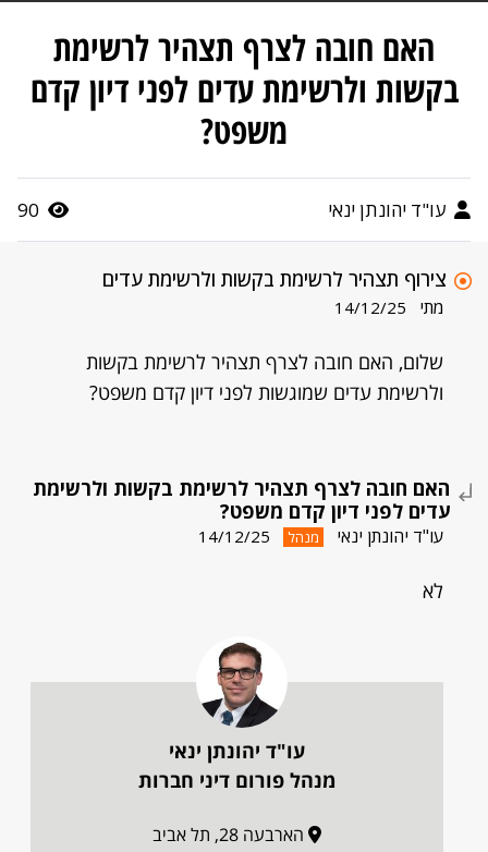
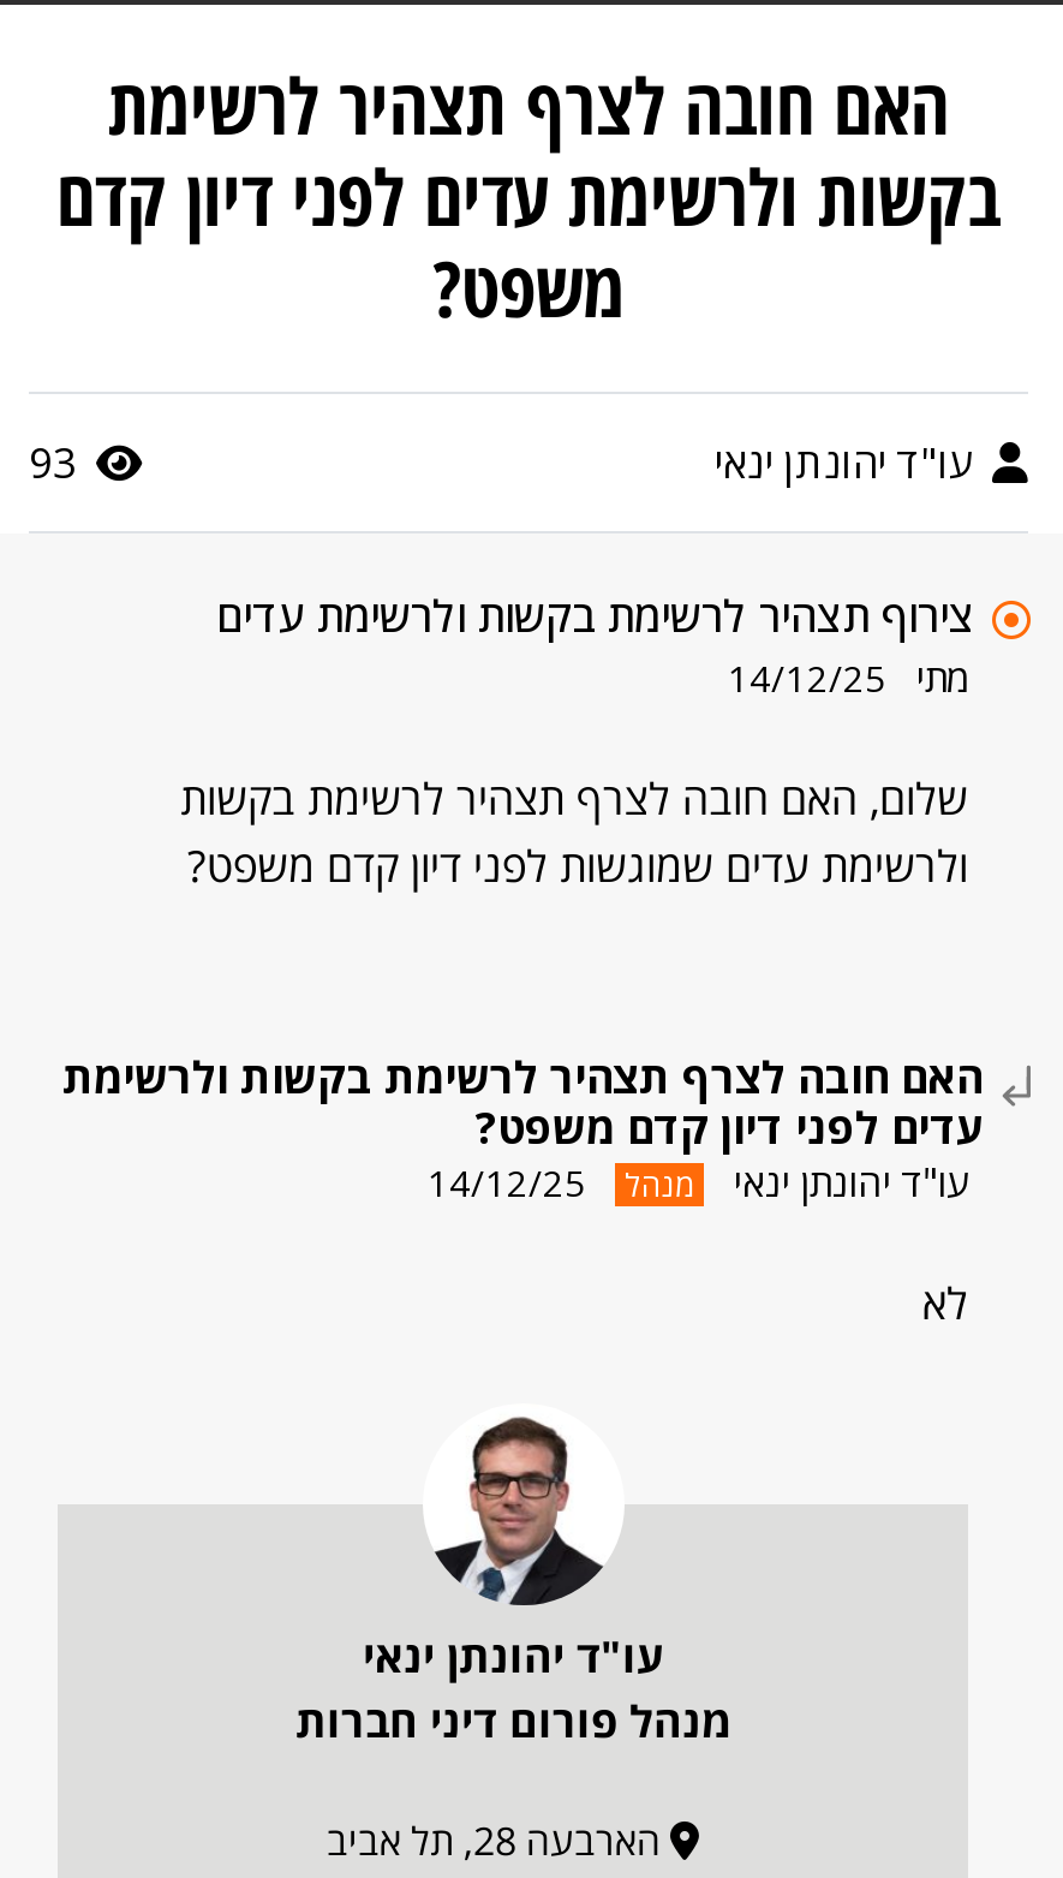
- 90
+ 93
